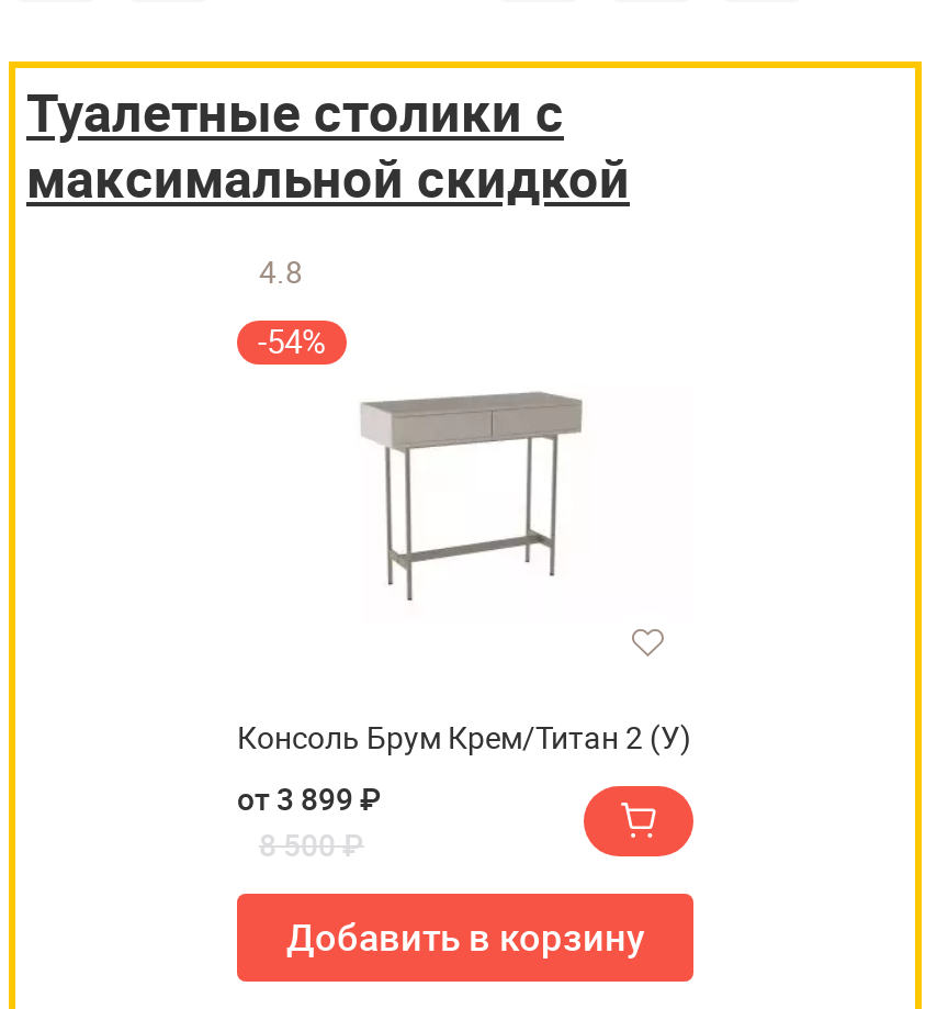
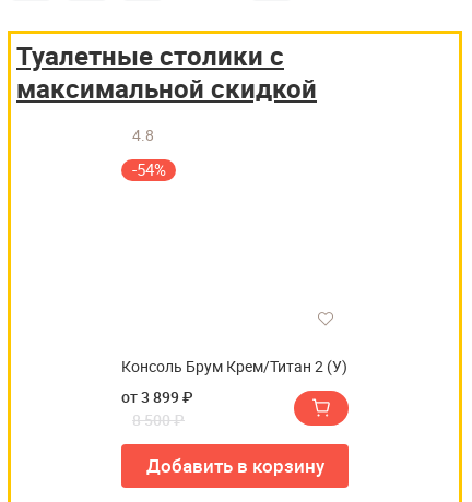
- [image]
